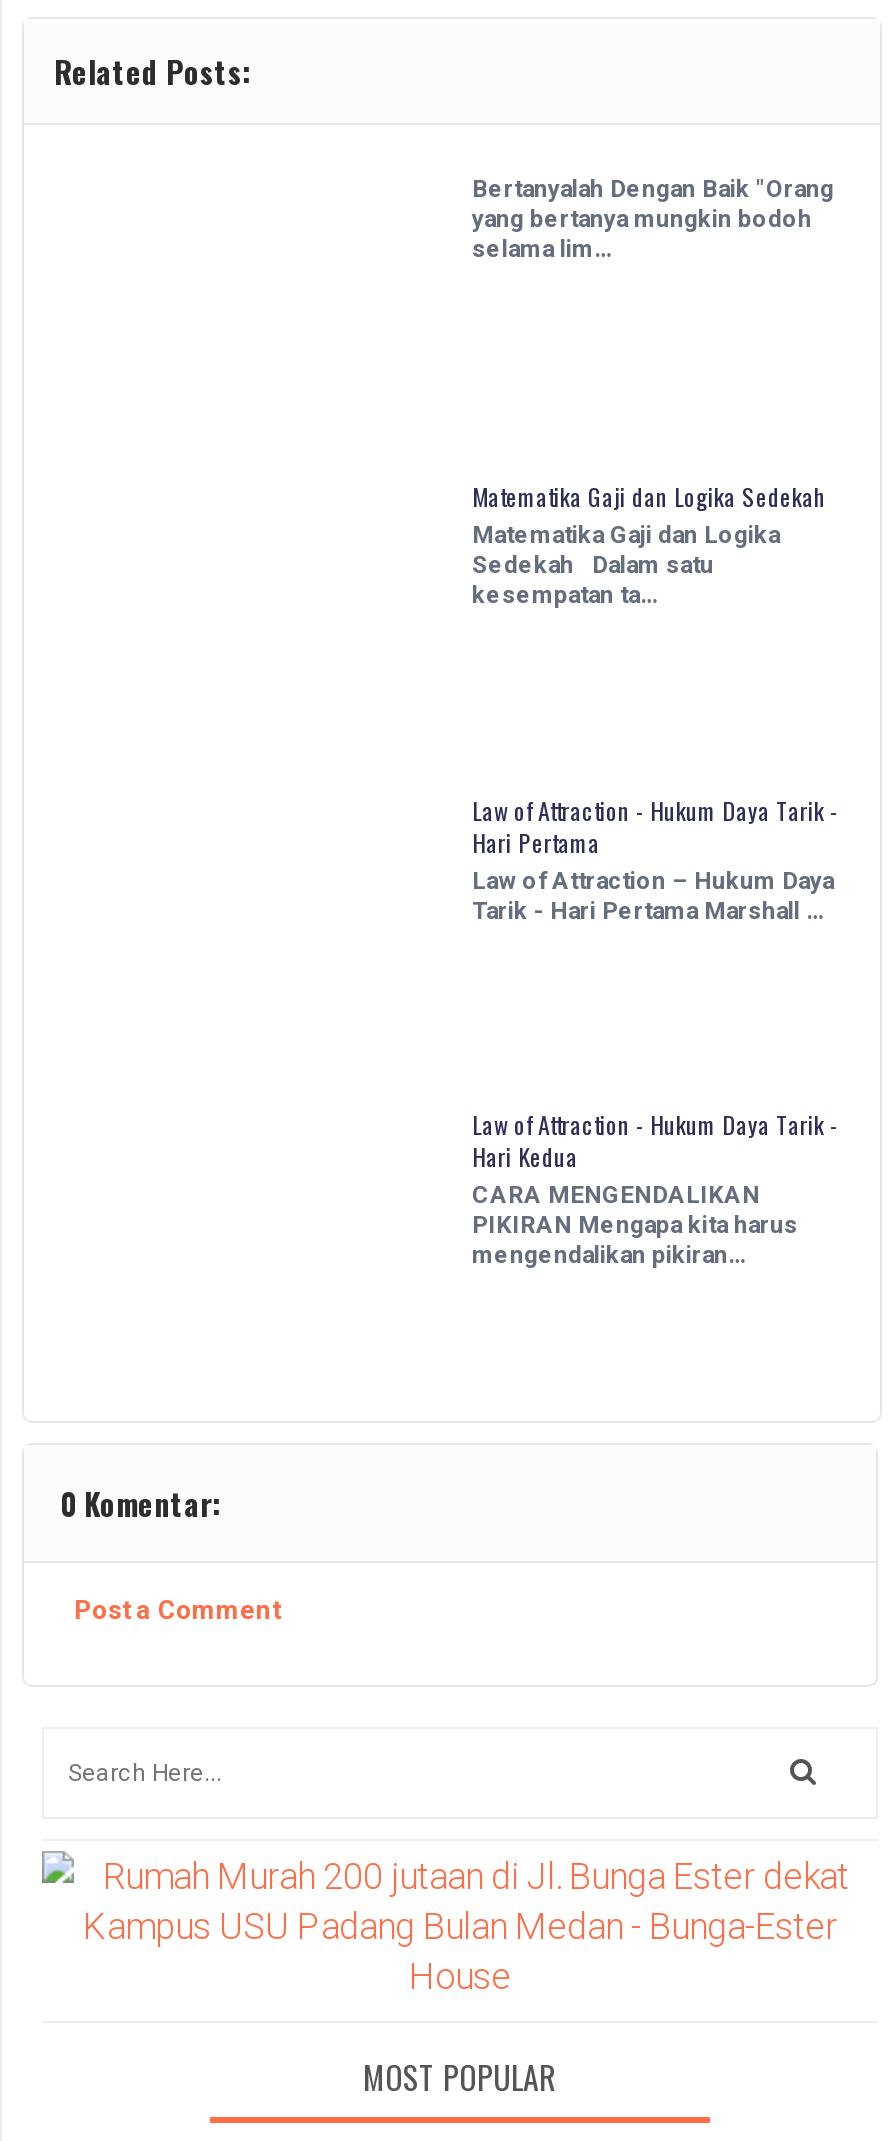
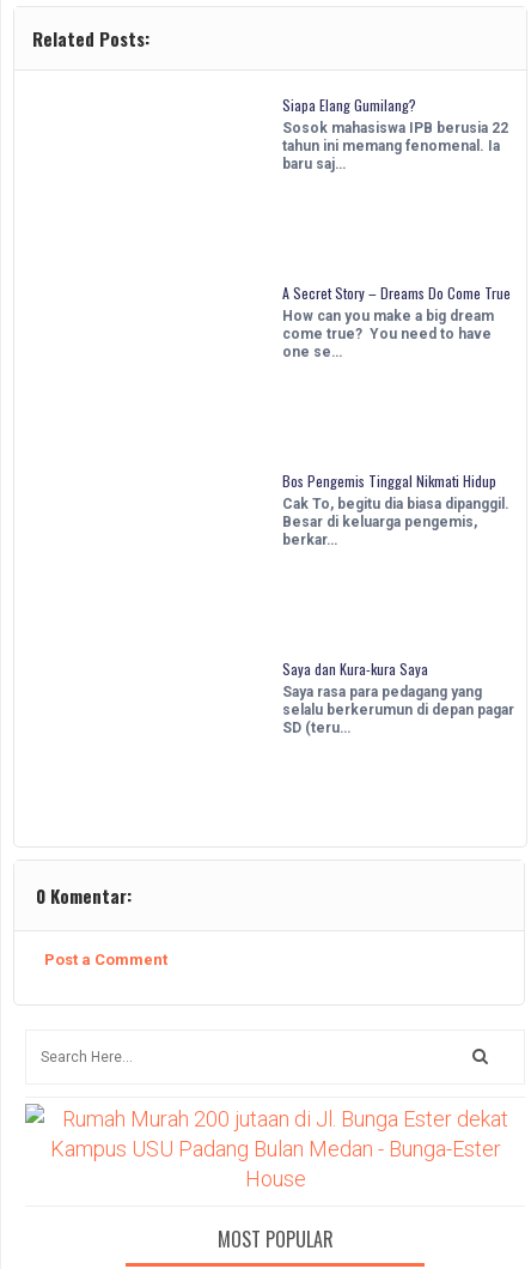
- Bertanyalah Dengan Baik "Orang
- yang bertanya mungkin bodoh
- selama lim…
+ Siapa Elang Gumilang?
+ Sosok mahasiswa IPB berusia 22
+ tahun ini memang fenomenal. Ia
+ baru saj…

- Matematika Gaji dan Logika Sedekah
- Matematika Gaji dan Logika
- Sedekah Dalam satu
- kesempatan ta…
+ A Secret Story – Dreams Do Come True
+ How can you make a big dream
+ come true? You need to have
+ one se…

- Law of Attraction - Hukum Daya Tarik -
- Hari Pertama
- Law of Attraction – Hukum Daya
- Tarik - Hari Pertama Marshall …
+ Bos Pengemis Tinggal Nikmati Hidup
+ Cak To, begitu dia biasa dipanggil.
+ Besar di keluarga pengemis,
+ berkar…

- Law of Attraction - Hukum Daya Tarik -
- Hari Kedua
- CARA MENGENDALIKAN
- PIKIRAN Mengapa kita harus
- mengendalikan pikiran…
+ Saya dan Kura-kura Saya
+ Saya rasa para pedagang yang
+ selalu berkerumun di depan pagar
+ SD (teru…
